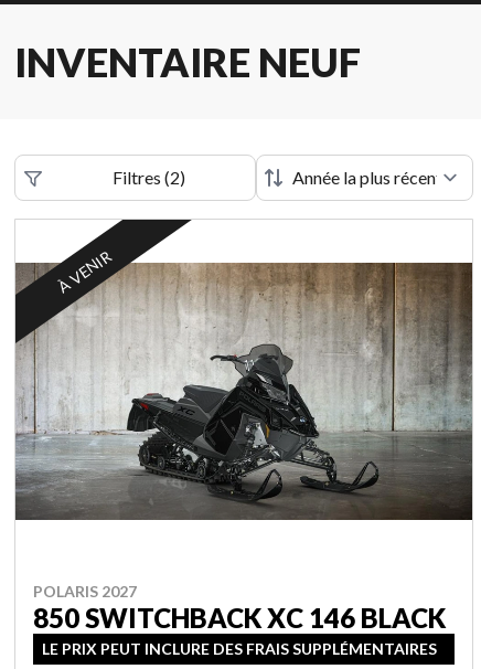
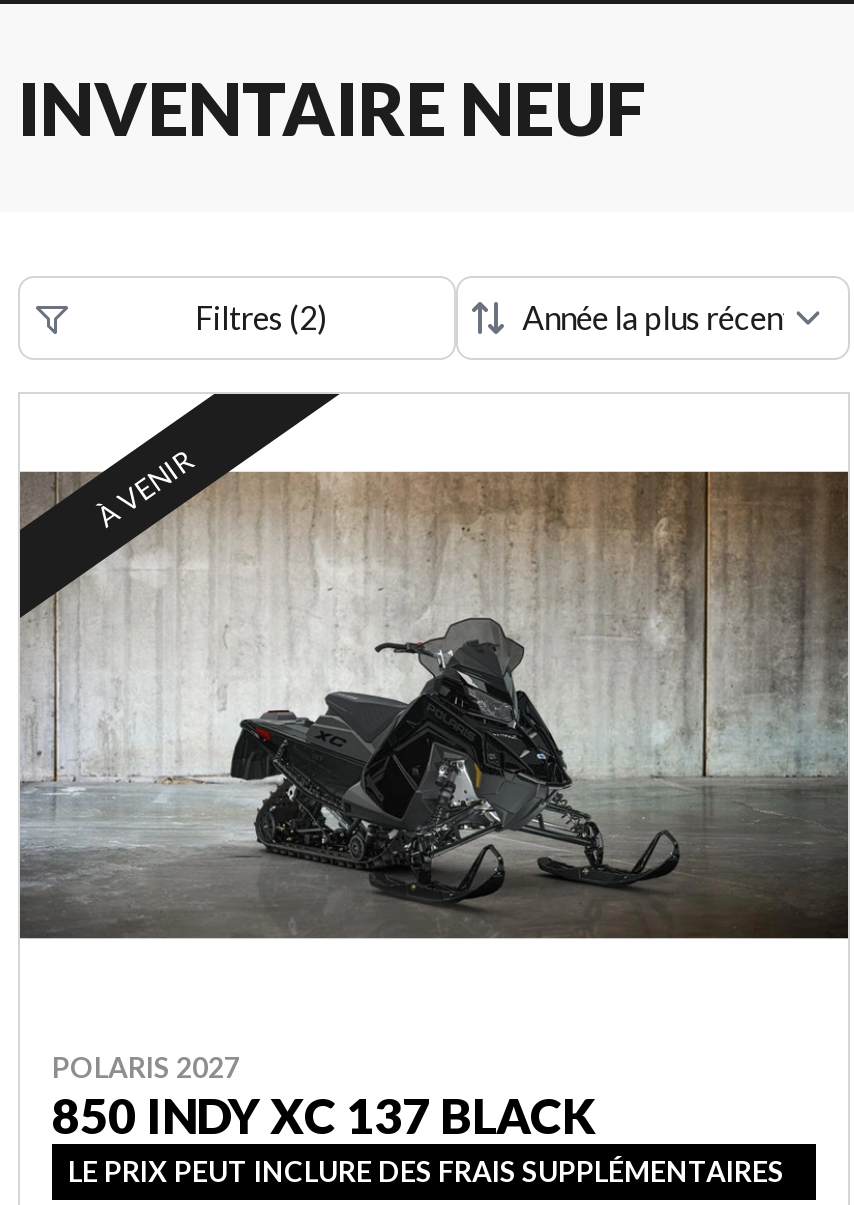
- [image]
+ [image]

- 850 SWITCHBACK XC 146 BLACK
+ 850 INDY XC 137 BLACK
